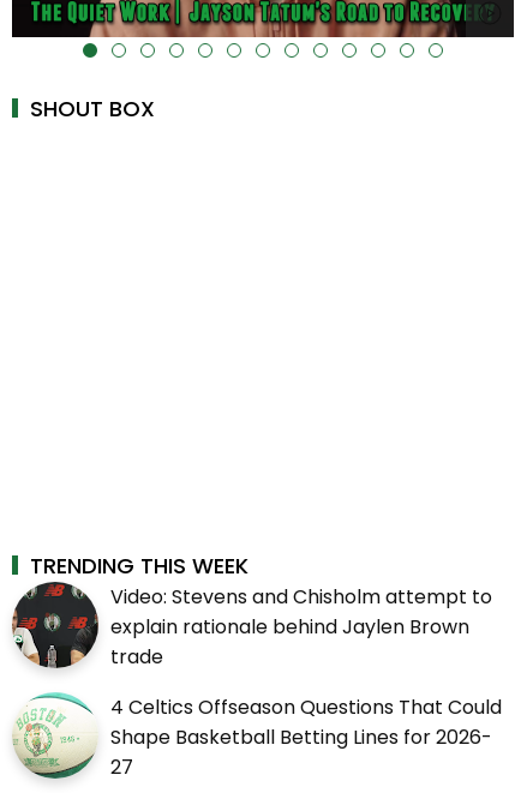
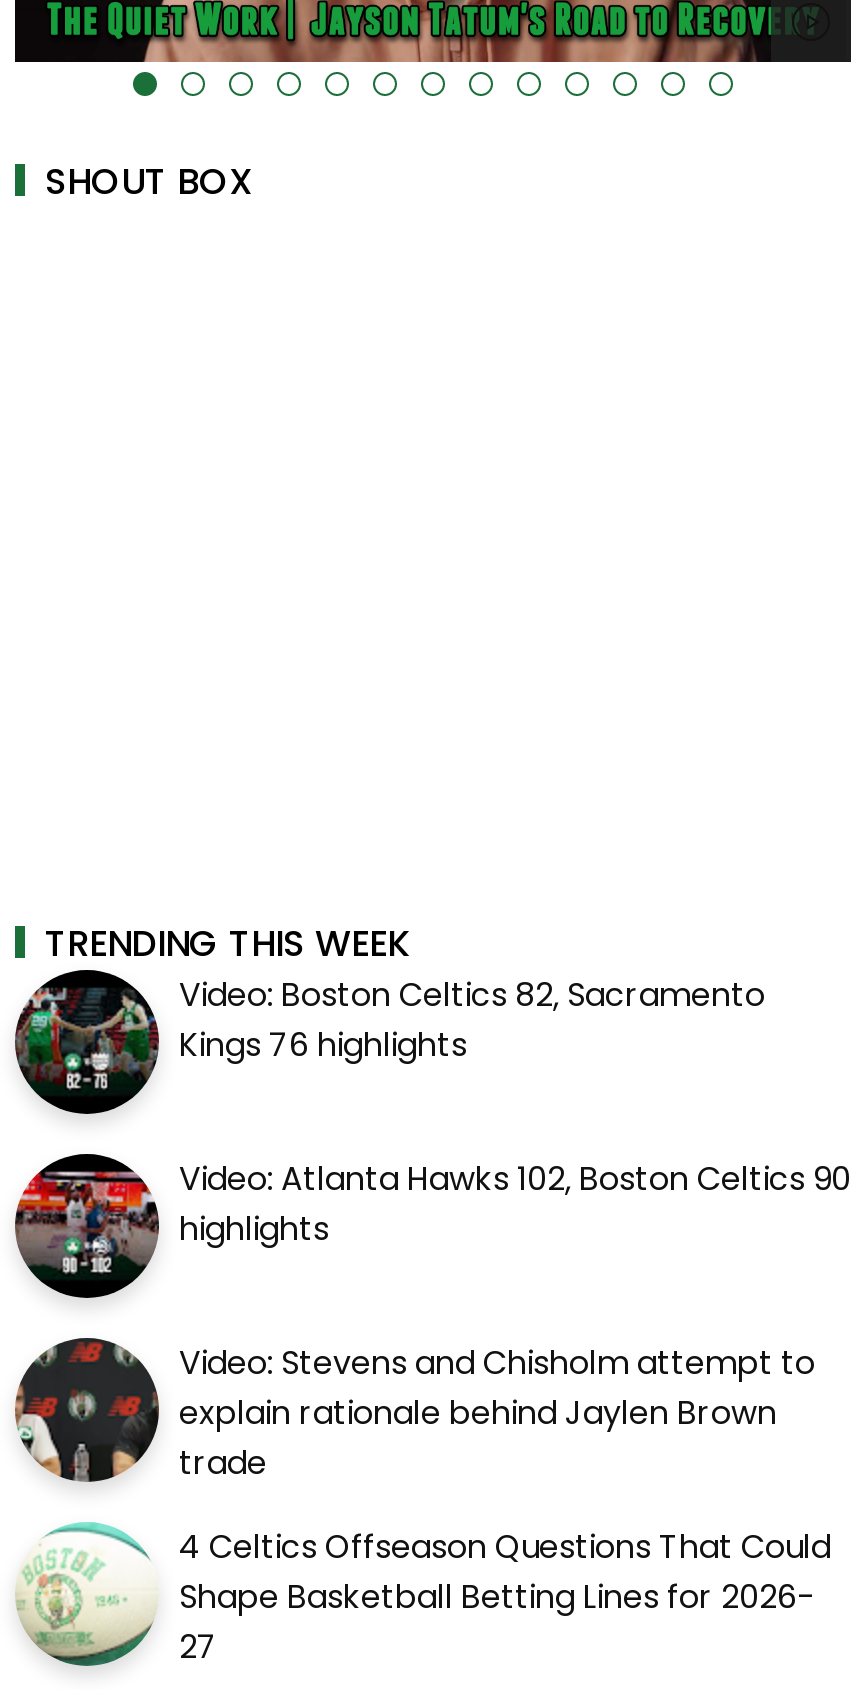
+ [image]

+ [image]
+ Video: Boston Celtics 82, Sacramento
+ Kings 76 highlights
+ Video: Atlanta Hawks 102, Boston Celtics 90
+ highlights
